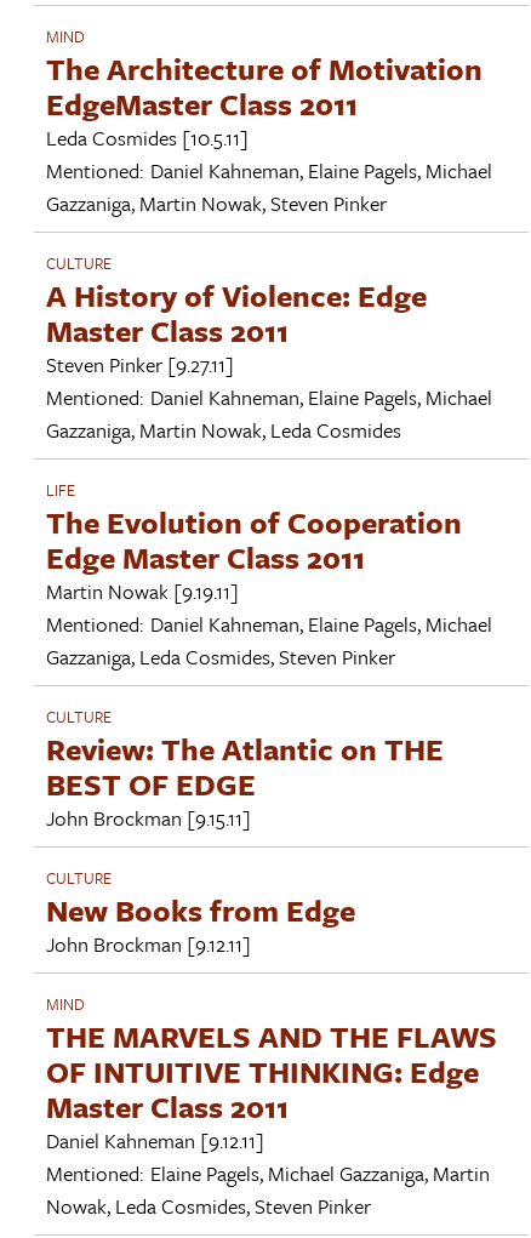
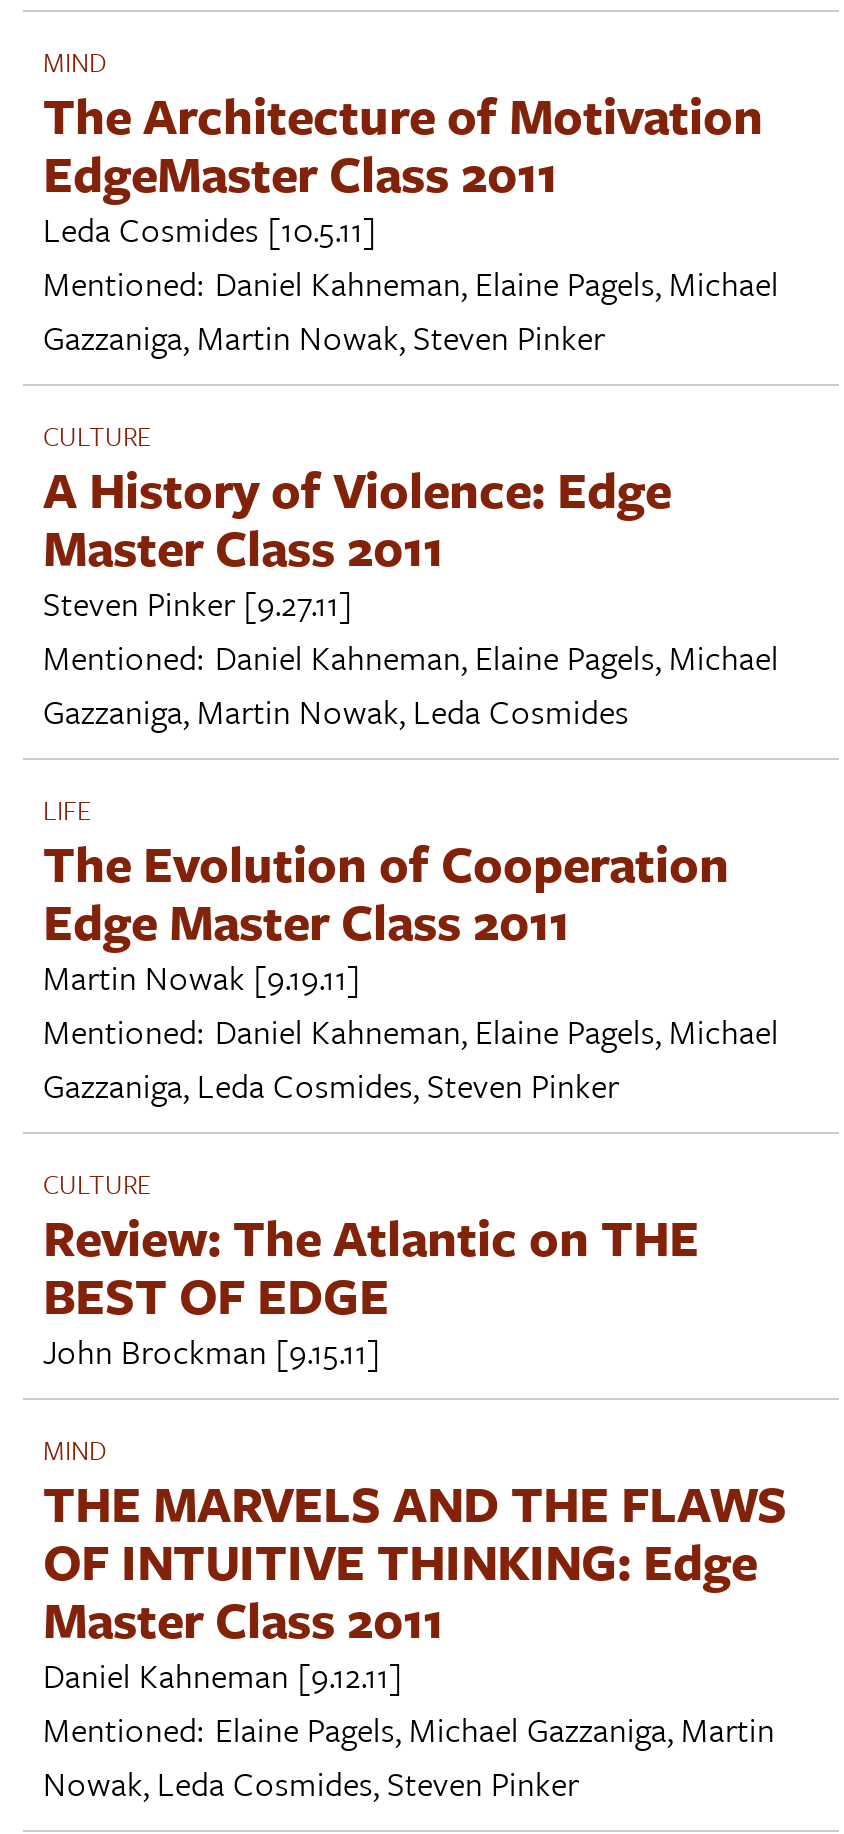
- CULTURE
- New Books from Edge
- John Brockman [9.12.11]
